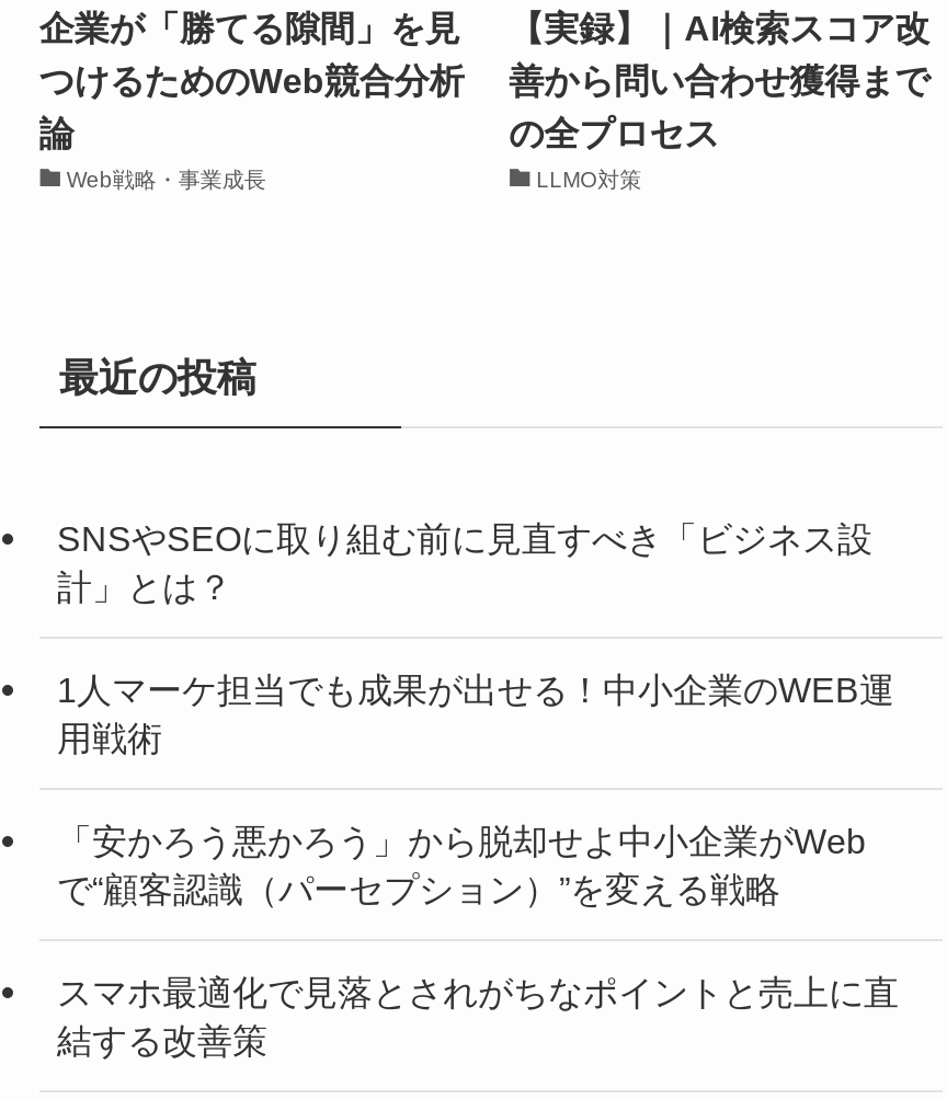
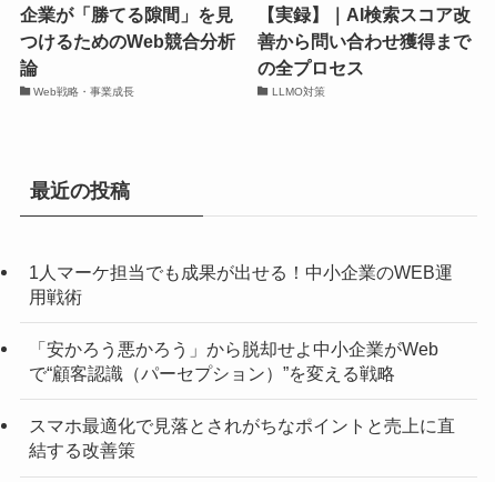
- SNSやSEOに取り組む前に見直すべき「ビジネス設
- 計」とは？
